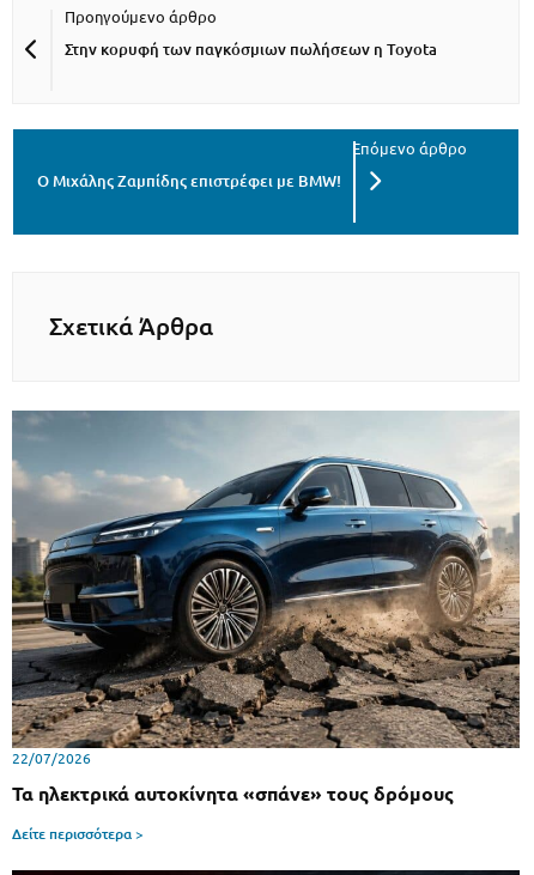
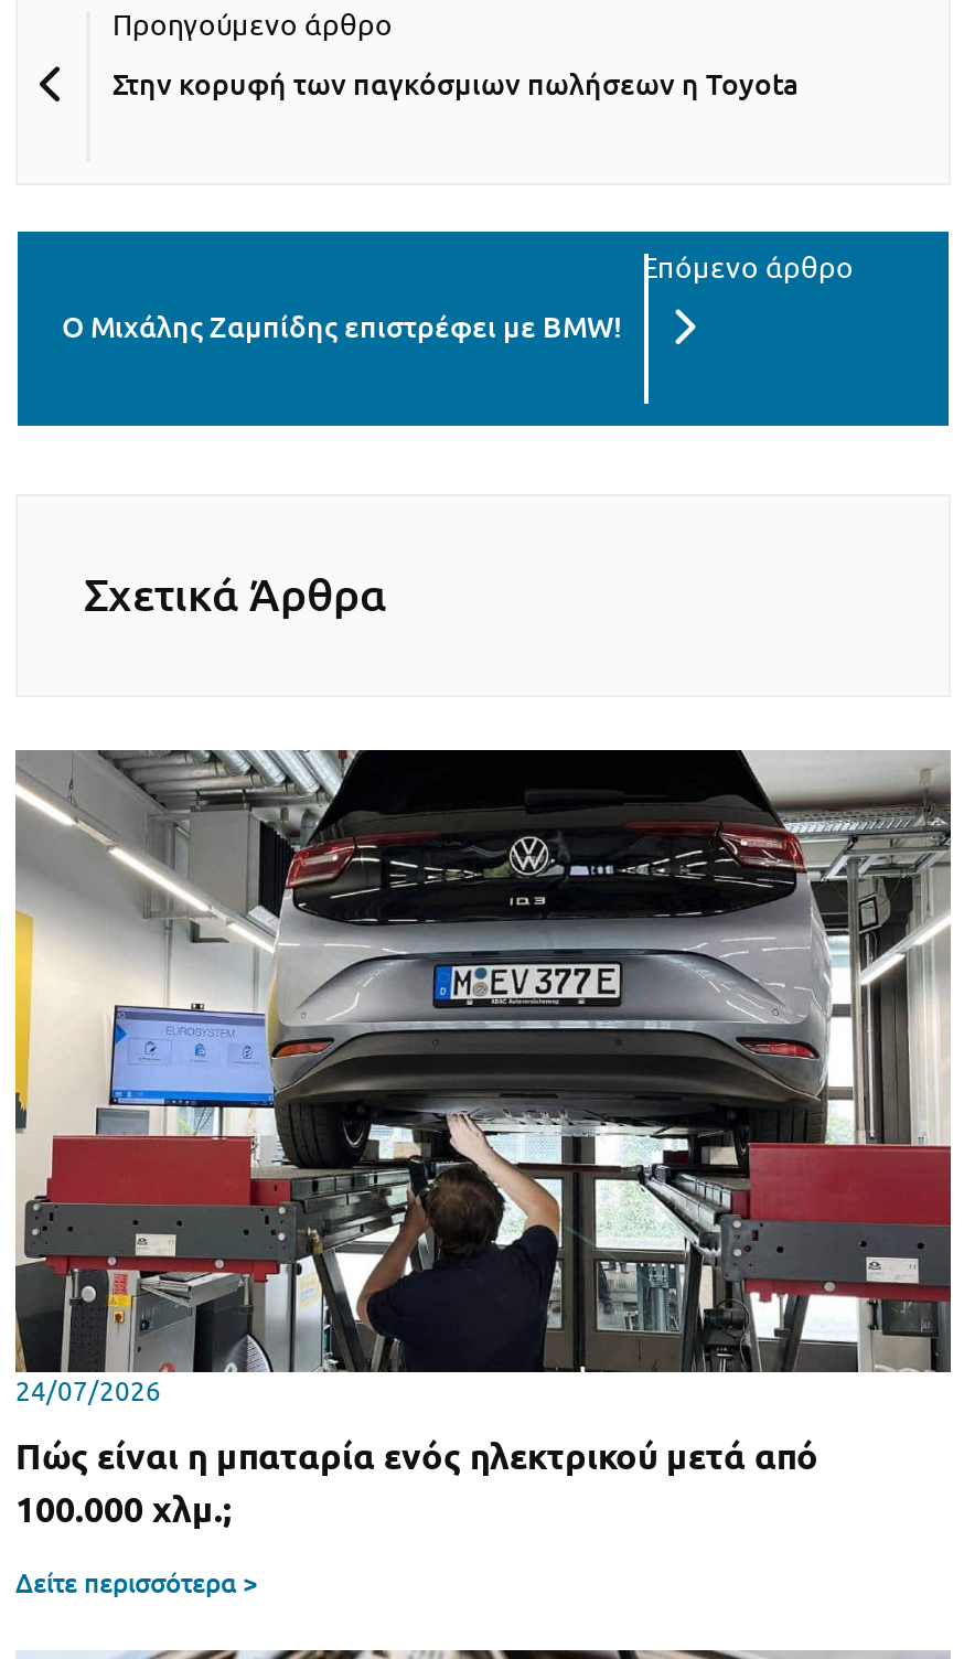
- [image]
- 22/07/2026
+ [image]
+ 24/07/2026

- Τα ηλεκτρικά αυτοκίνητα «σπάνε» τους δρόμους
+ Πώς είναι η μπαταρία ενός ηλεκτρικού μετά από
+ 100.000 χλμ.;
